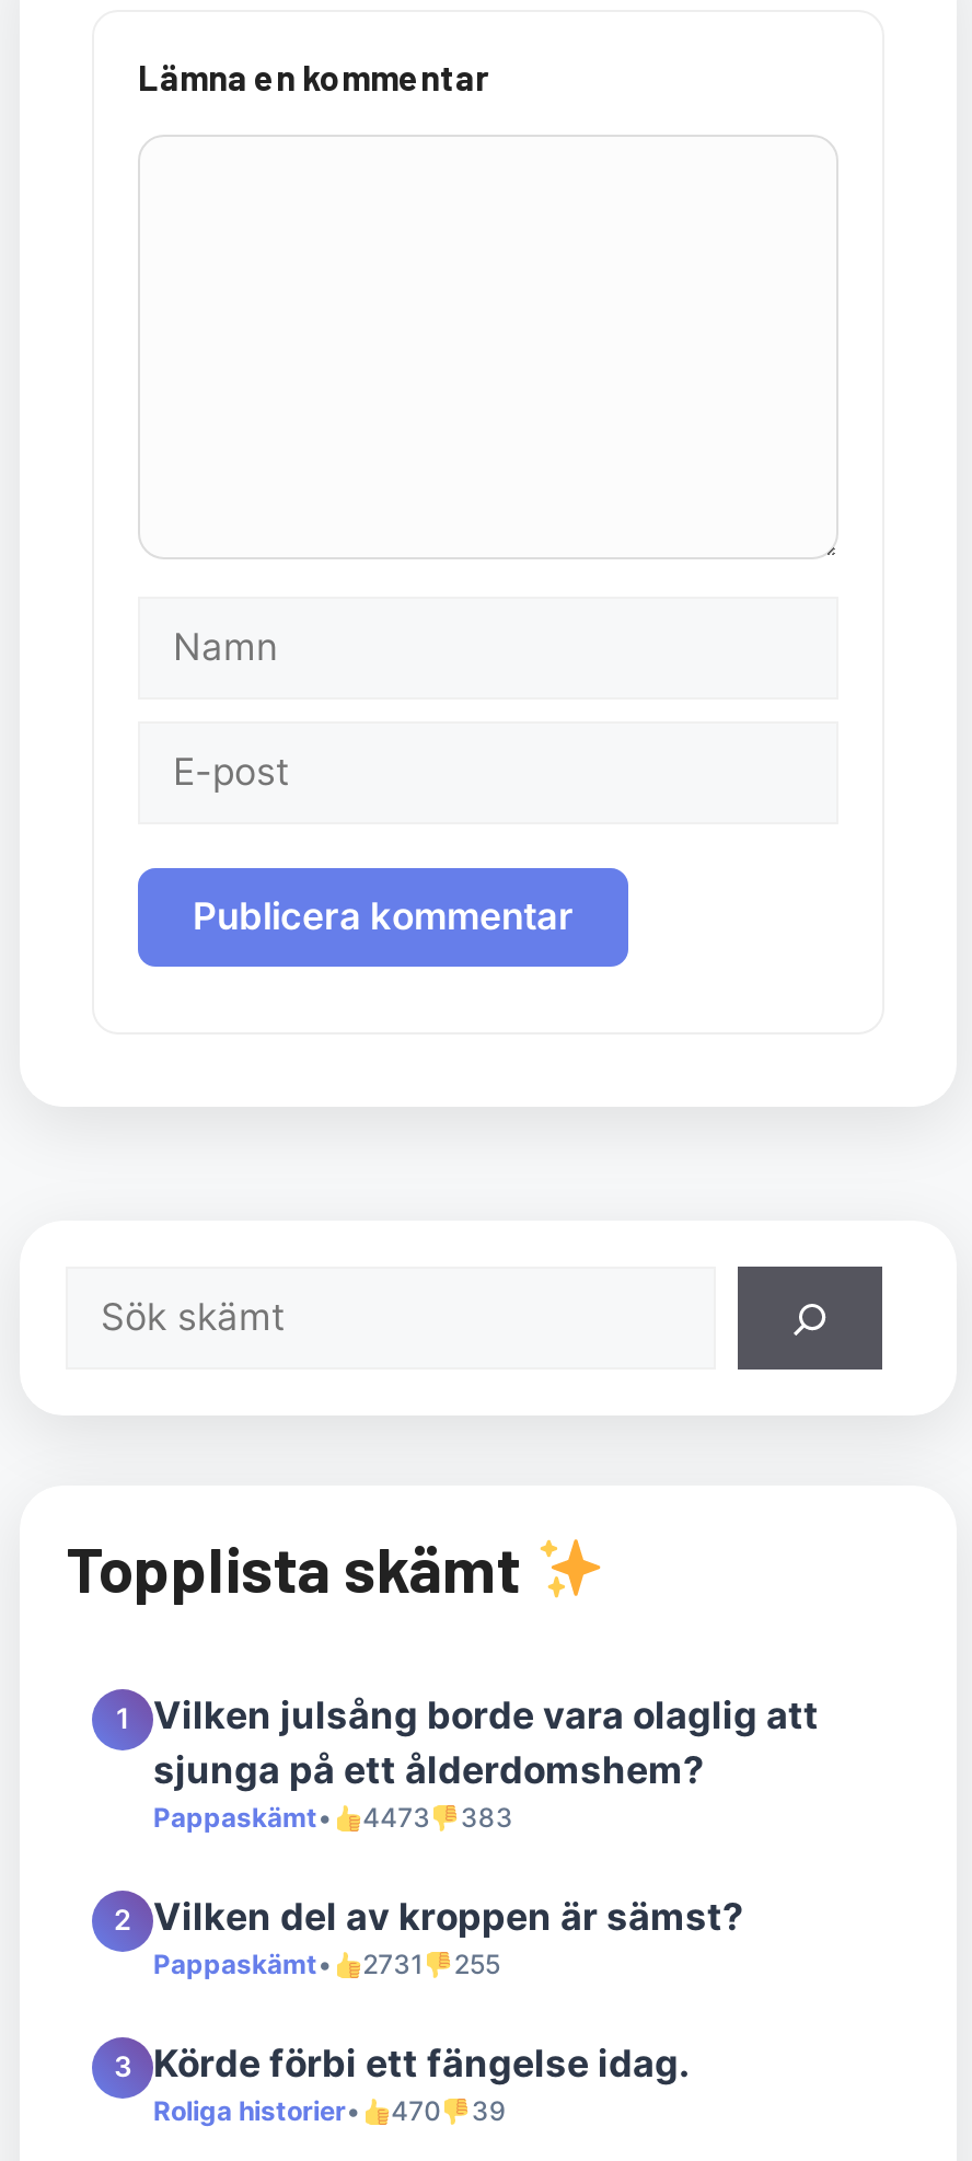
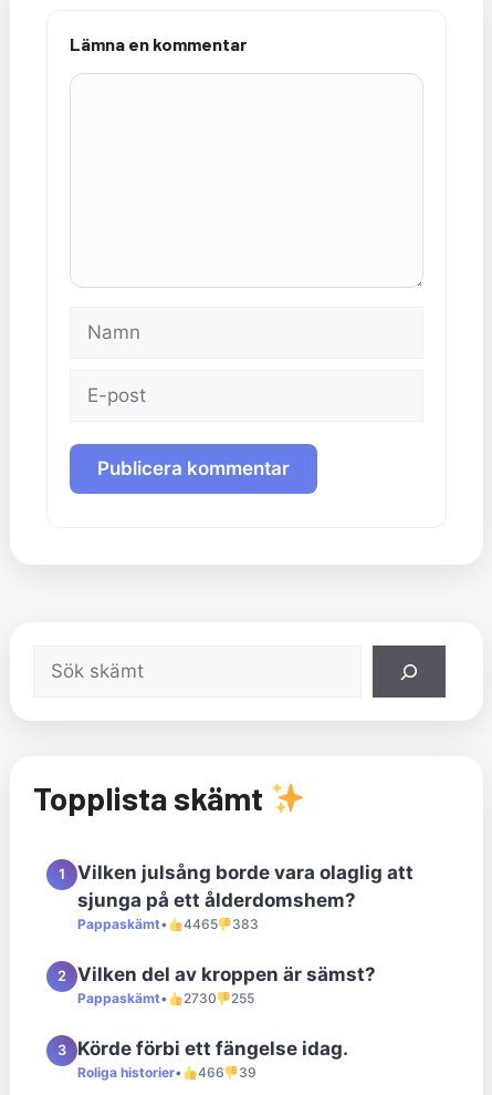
- Pappaskämt• 4473 383
+ Pappaskämt• 4465 383

- Pappaskämt• 2731 255
+ Pappaskämt• 2730 255

- Roliga historier• 470 39
+ Roliga historier• 466 39
